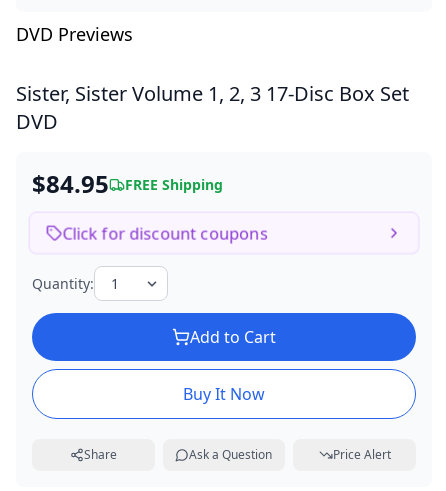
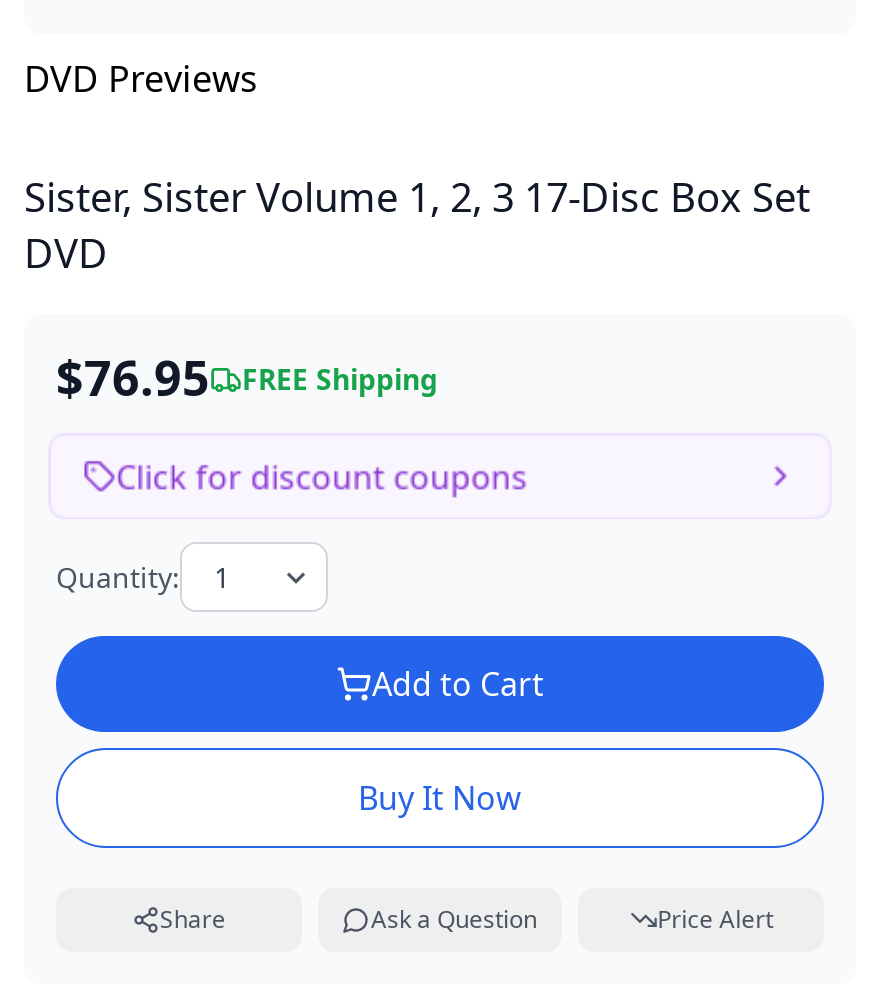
- $84.95 FREE Shipping
+ $76.95 FREE Shipping
